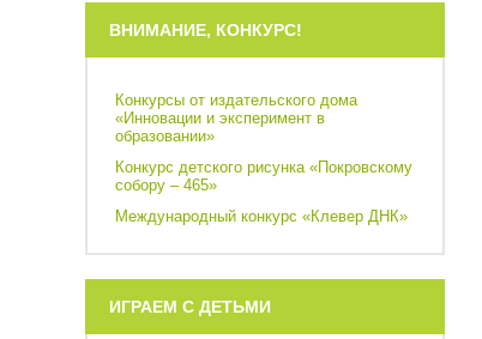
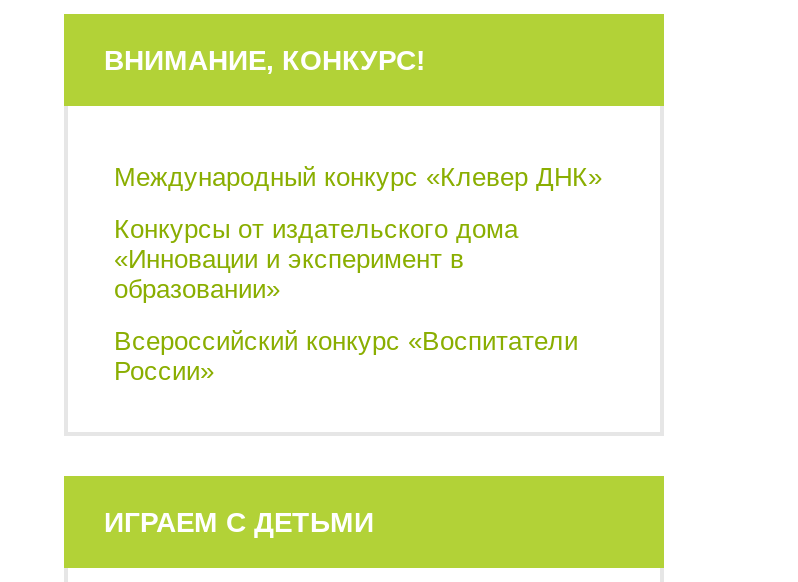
moved down: Конкурсы от издательского дома | «Инновации и эксперимент в | образовании»

- Конкурс детского рисунка «Покровскому
- собору – 465»
+ Всероссийский конкурс «Воспитатели
+ России»

moved up: Международный конкурс «Клевер ДНК»
